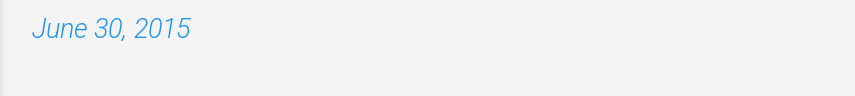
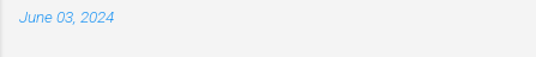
- June 30, 2015
+ June 03, 2024
